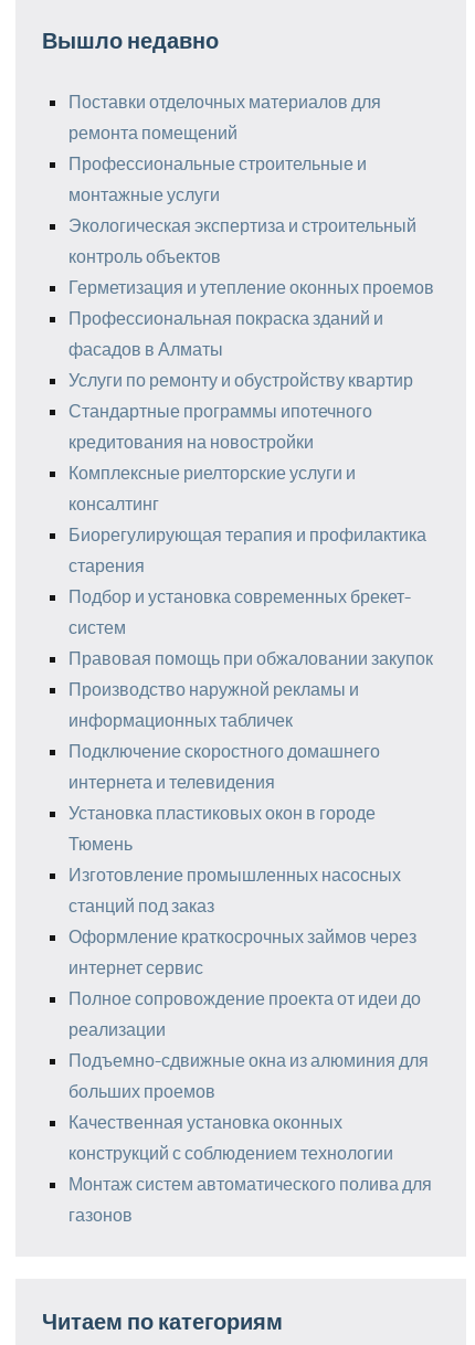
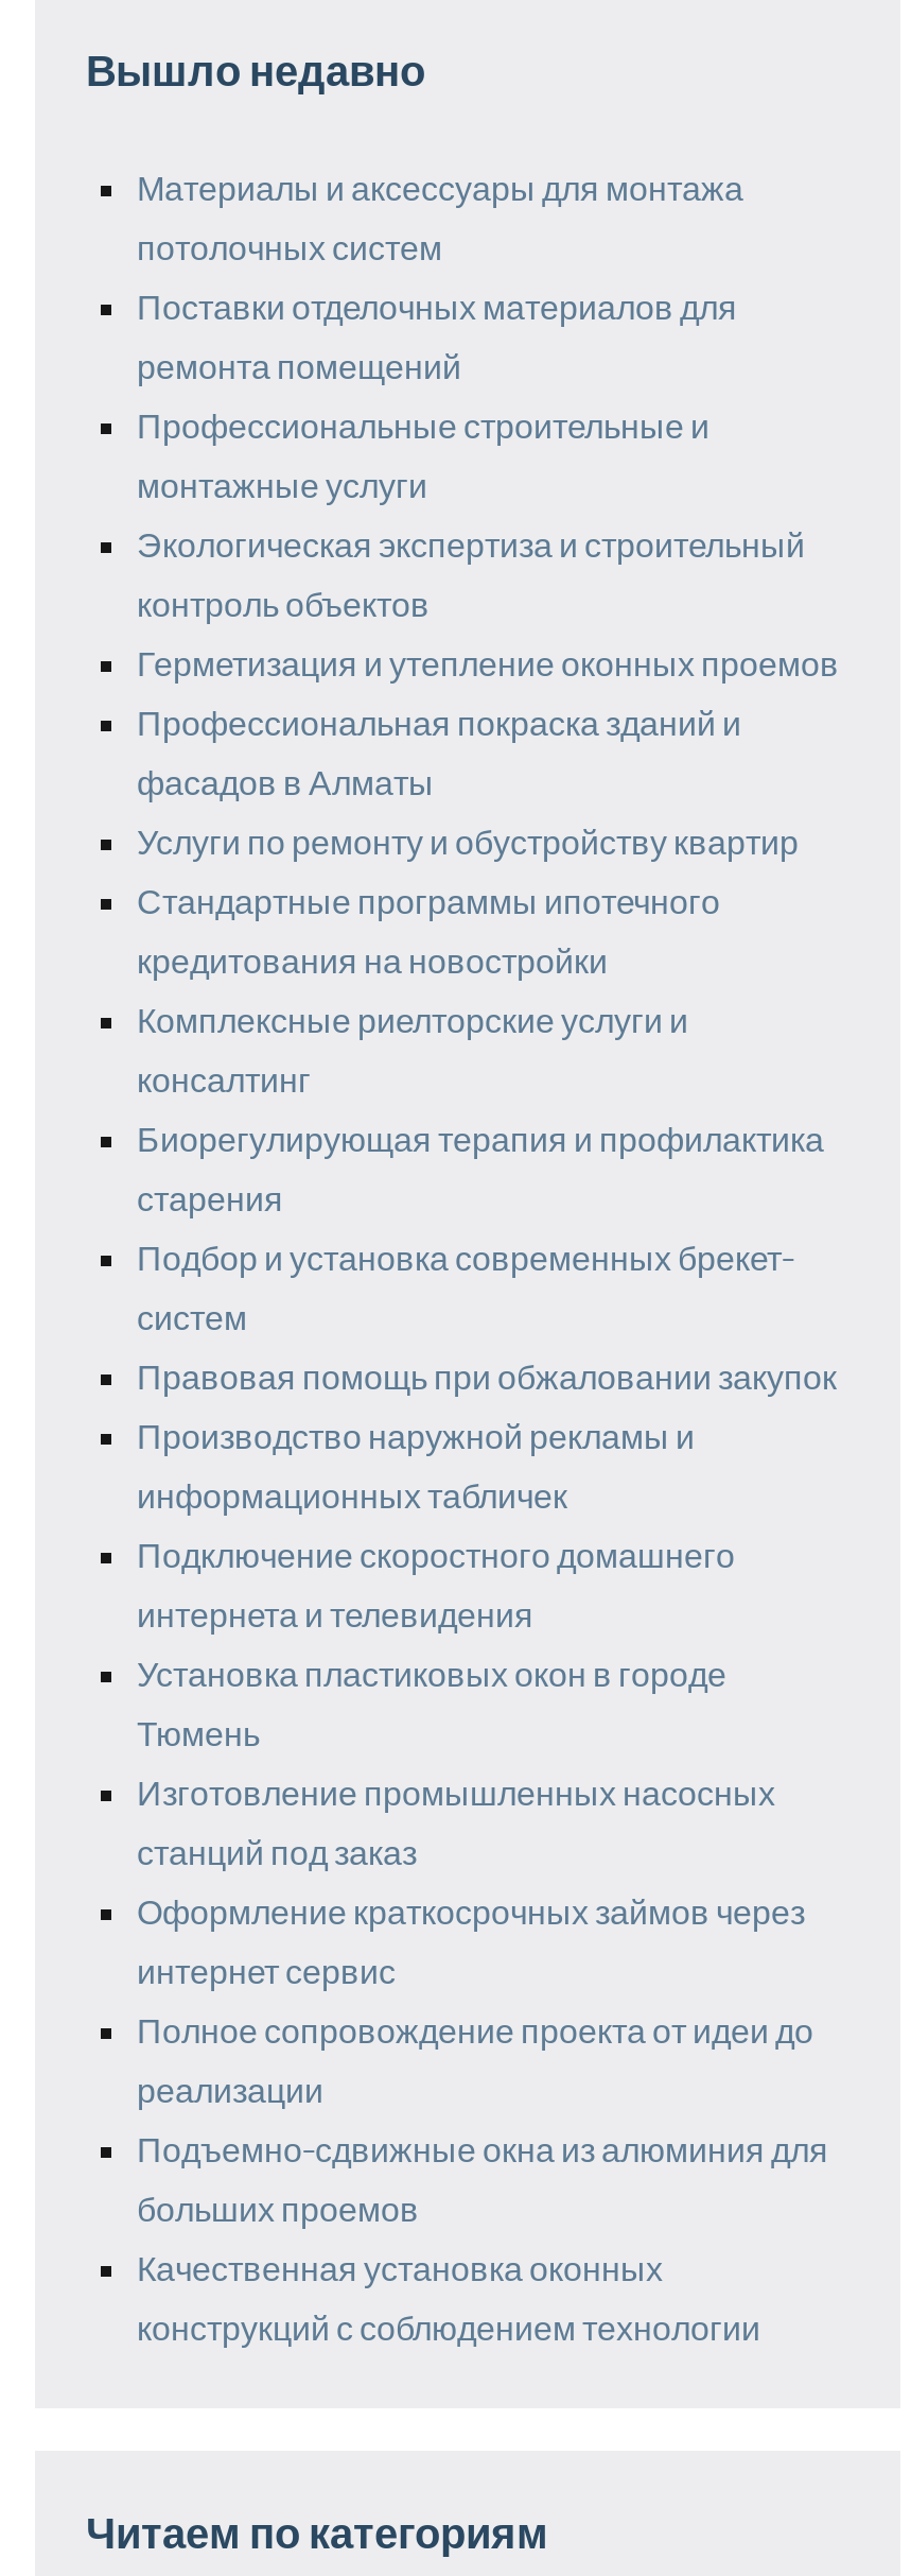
+ Материалы и аксессуары для монтажа
+ потолочных систем

moved down: Поставки отделочных материалов для | ремонта помещений | Профессиональные строительные и | ... | Качественная установка оконных | конструкций с соблюдением технологии

- Монтаж систем автоматического полива для
- газонов
